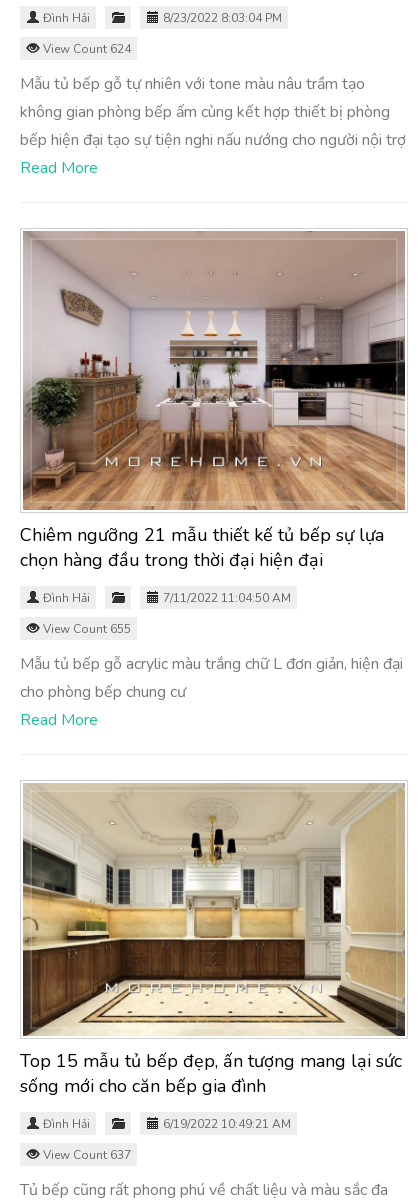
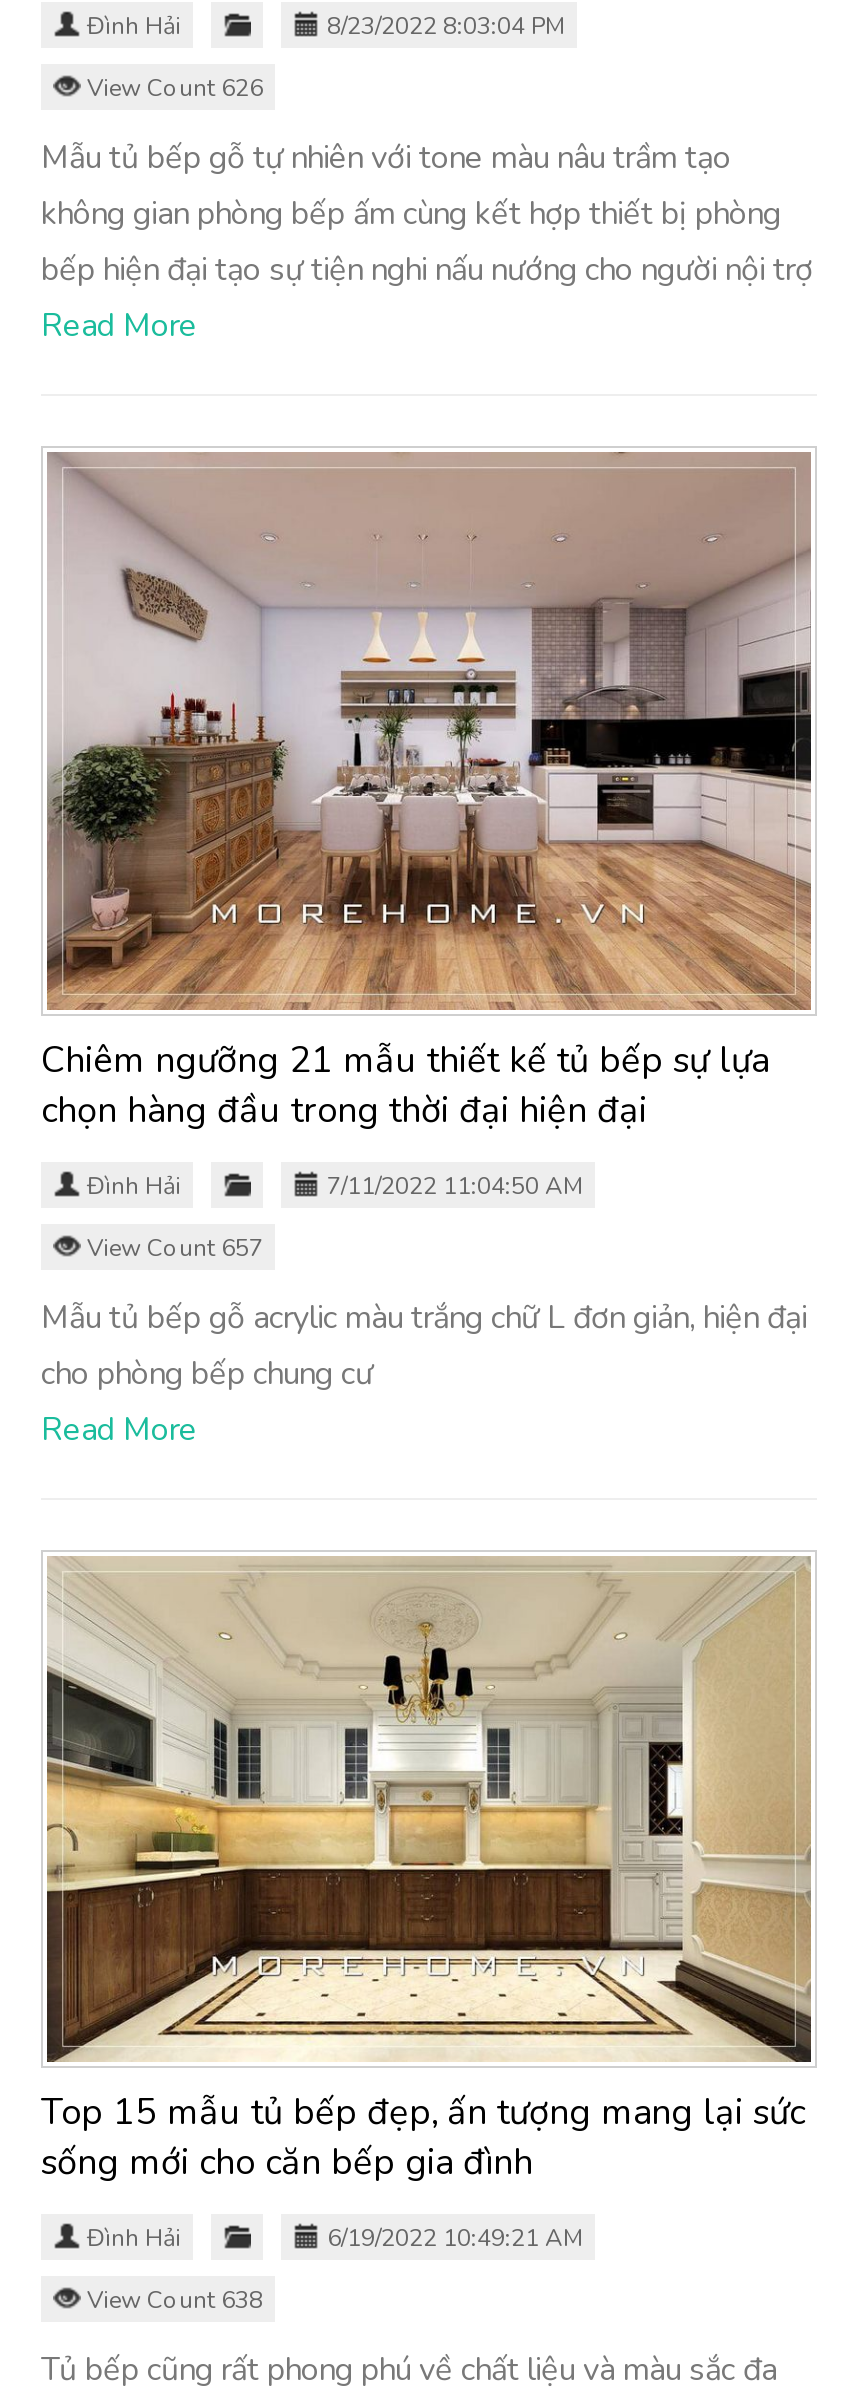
- View Count 624
+ View Count 626

- View Count 655
+ View Count 657

- View Count 637
+ View Count 638
